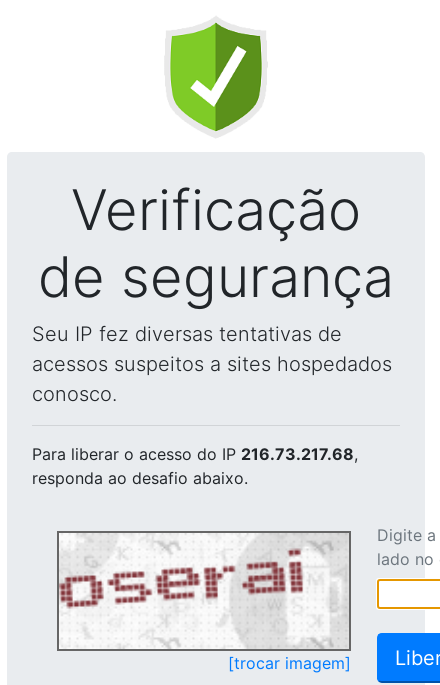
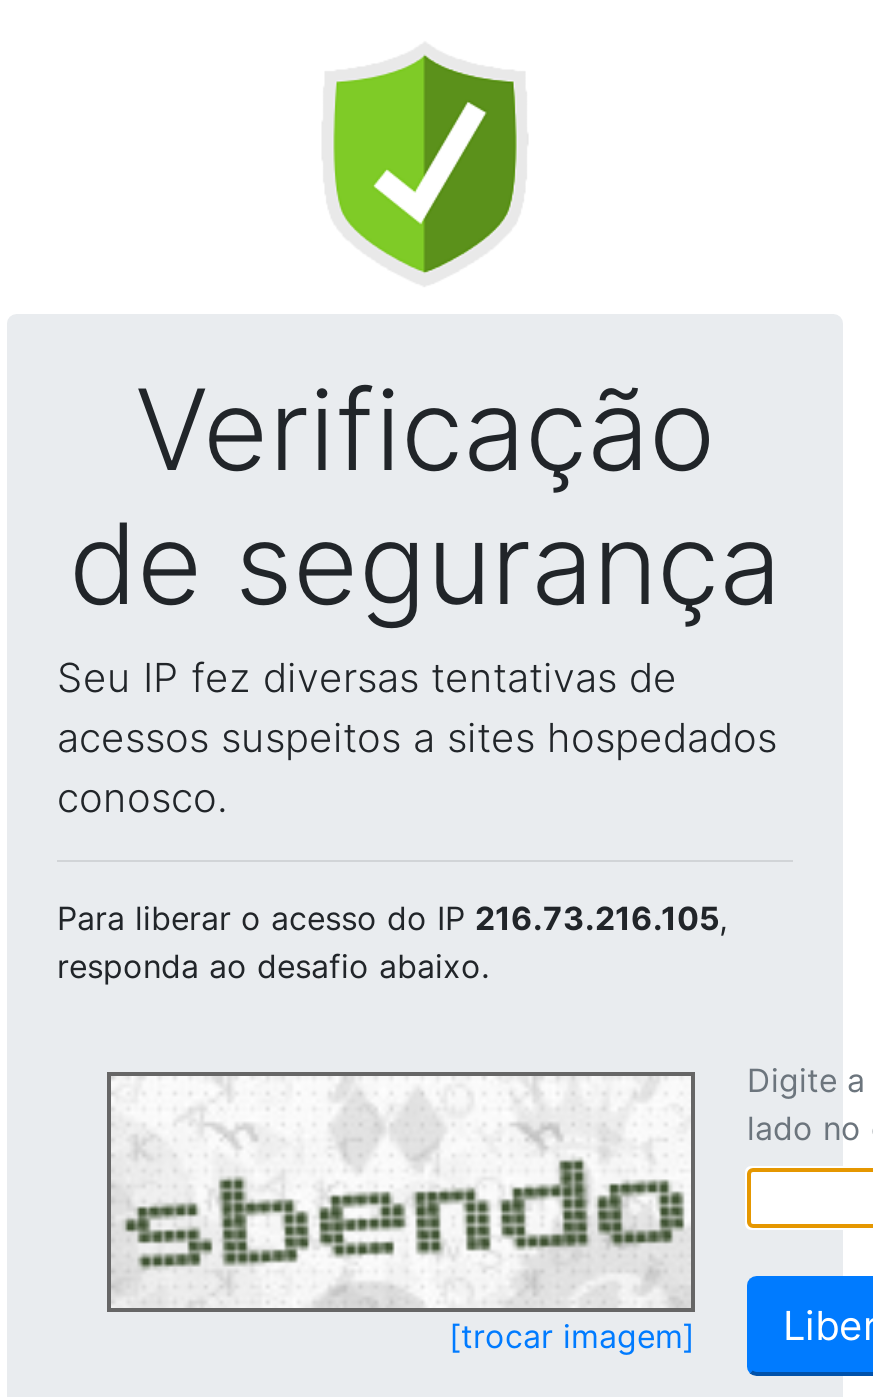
- Para liberar o acesso do IP 216.73.217.68,
+ Para liberar o acesso do IP 216.73.216.105,

- [image]
+ [image]
